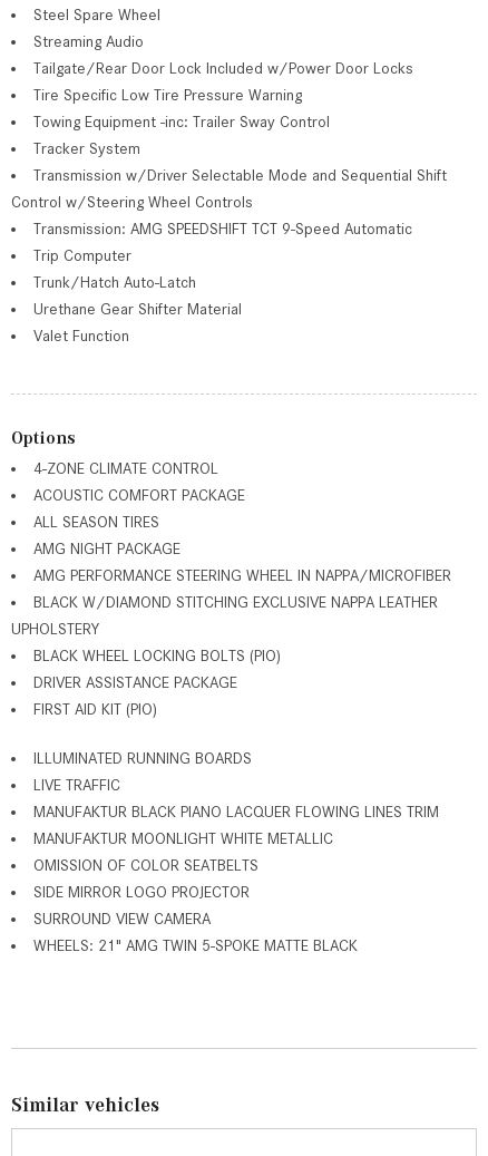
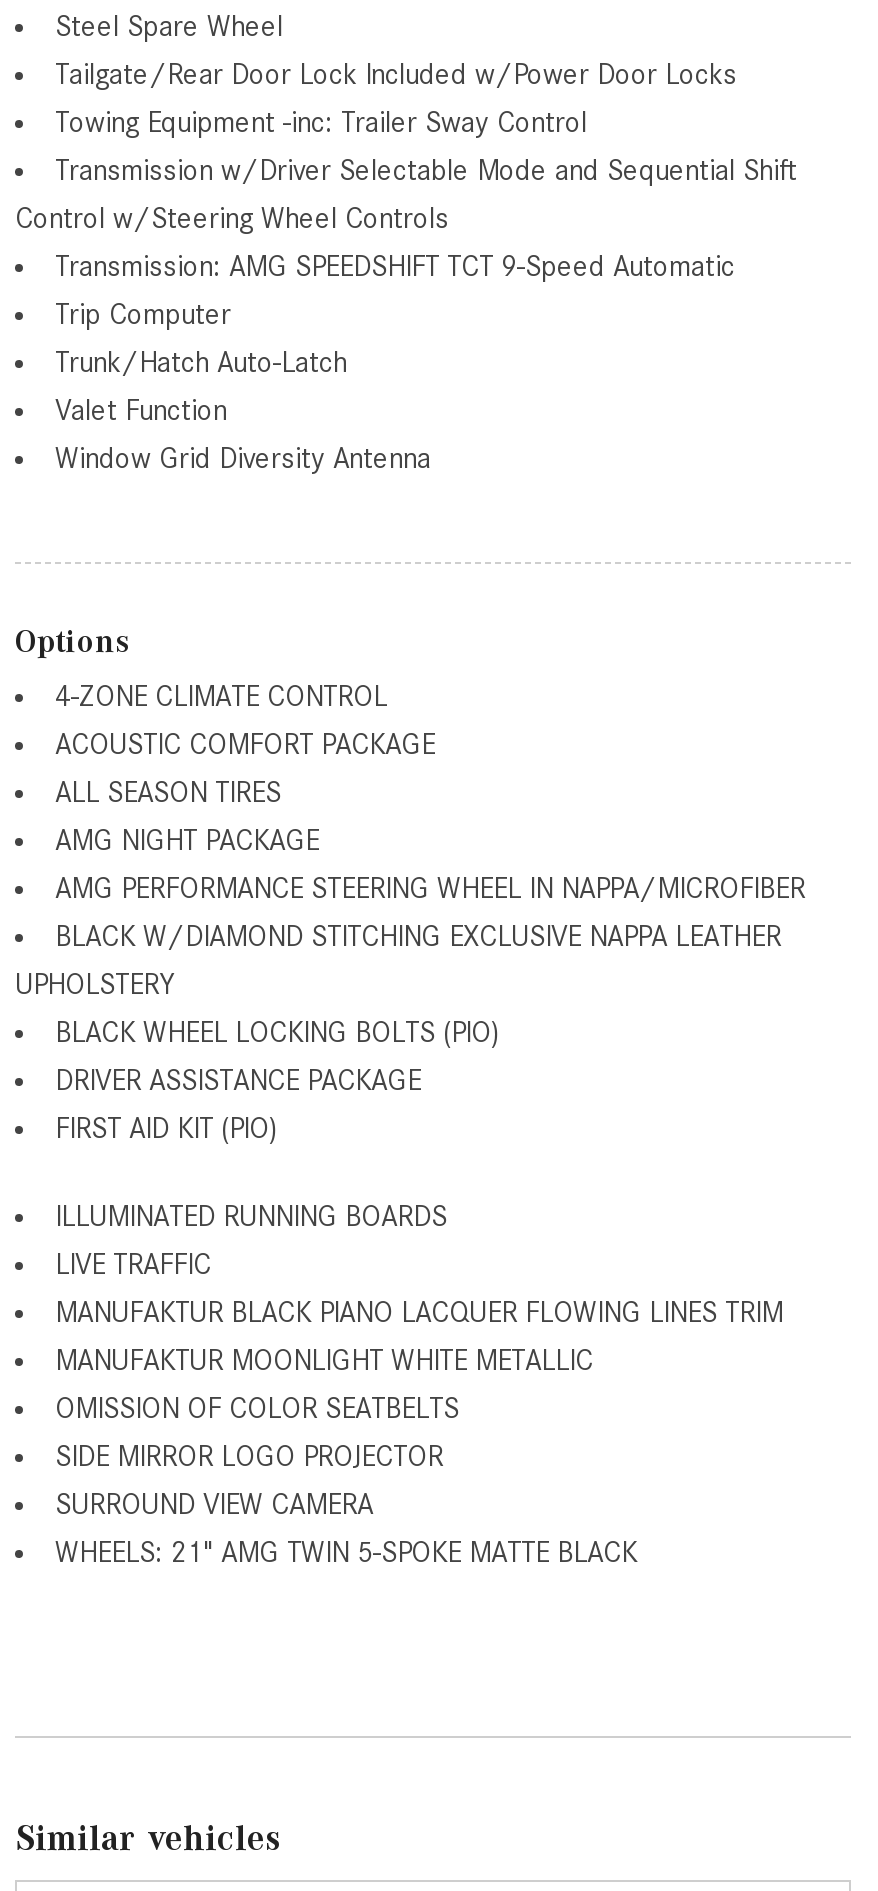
- Streaming Audio

- Tire Specific Low Tire Pressure Warning

- Tracker System

- Urethane Gear Shifter Material

moved up: Valet Function

+ Window Grid Diversity Antenna
